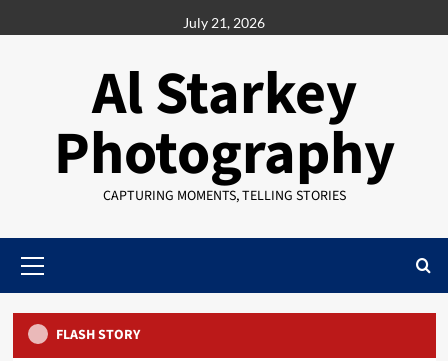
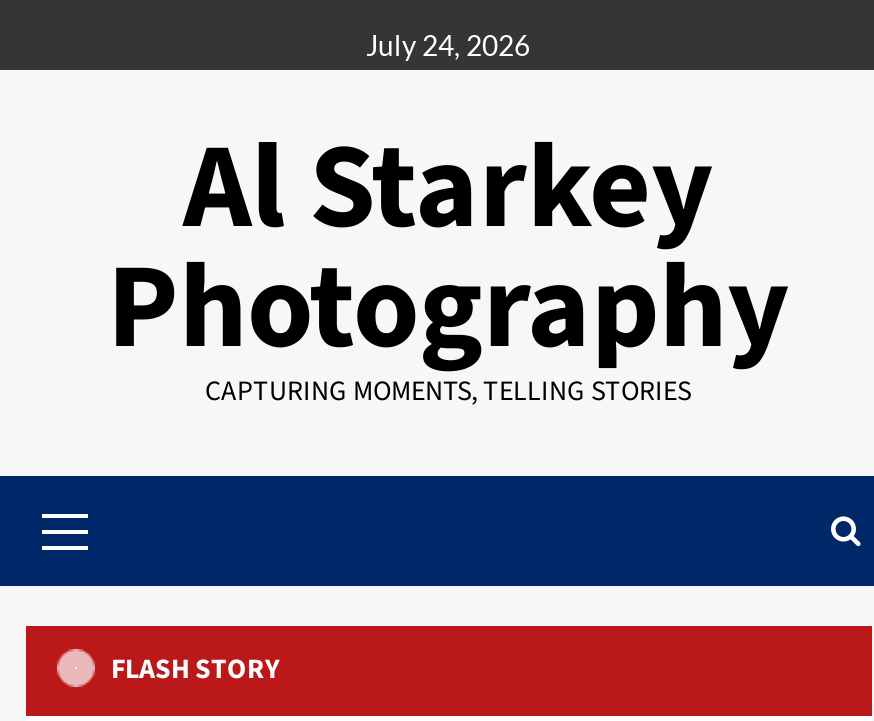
- July 21, 2026
+ July 24, 2026
